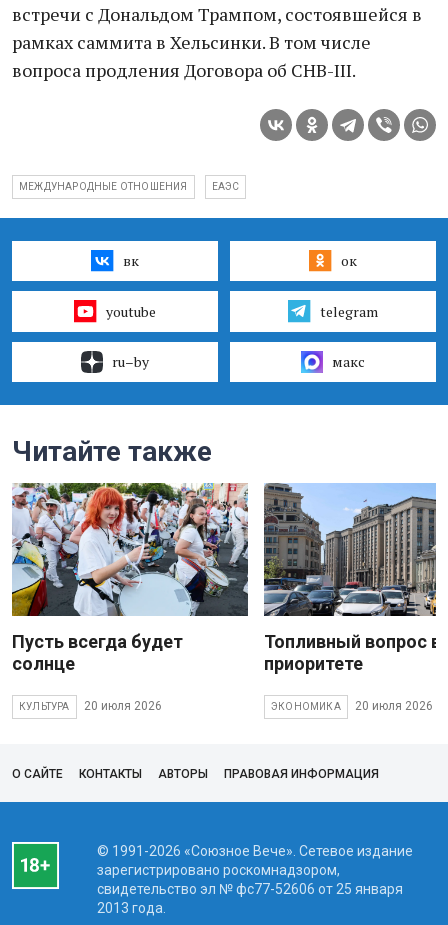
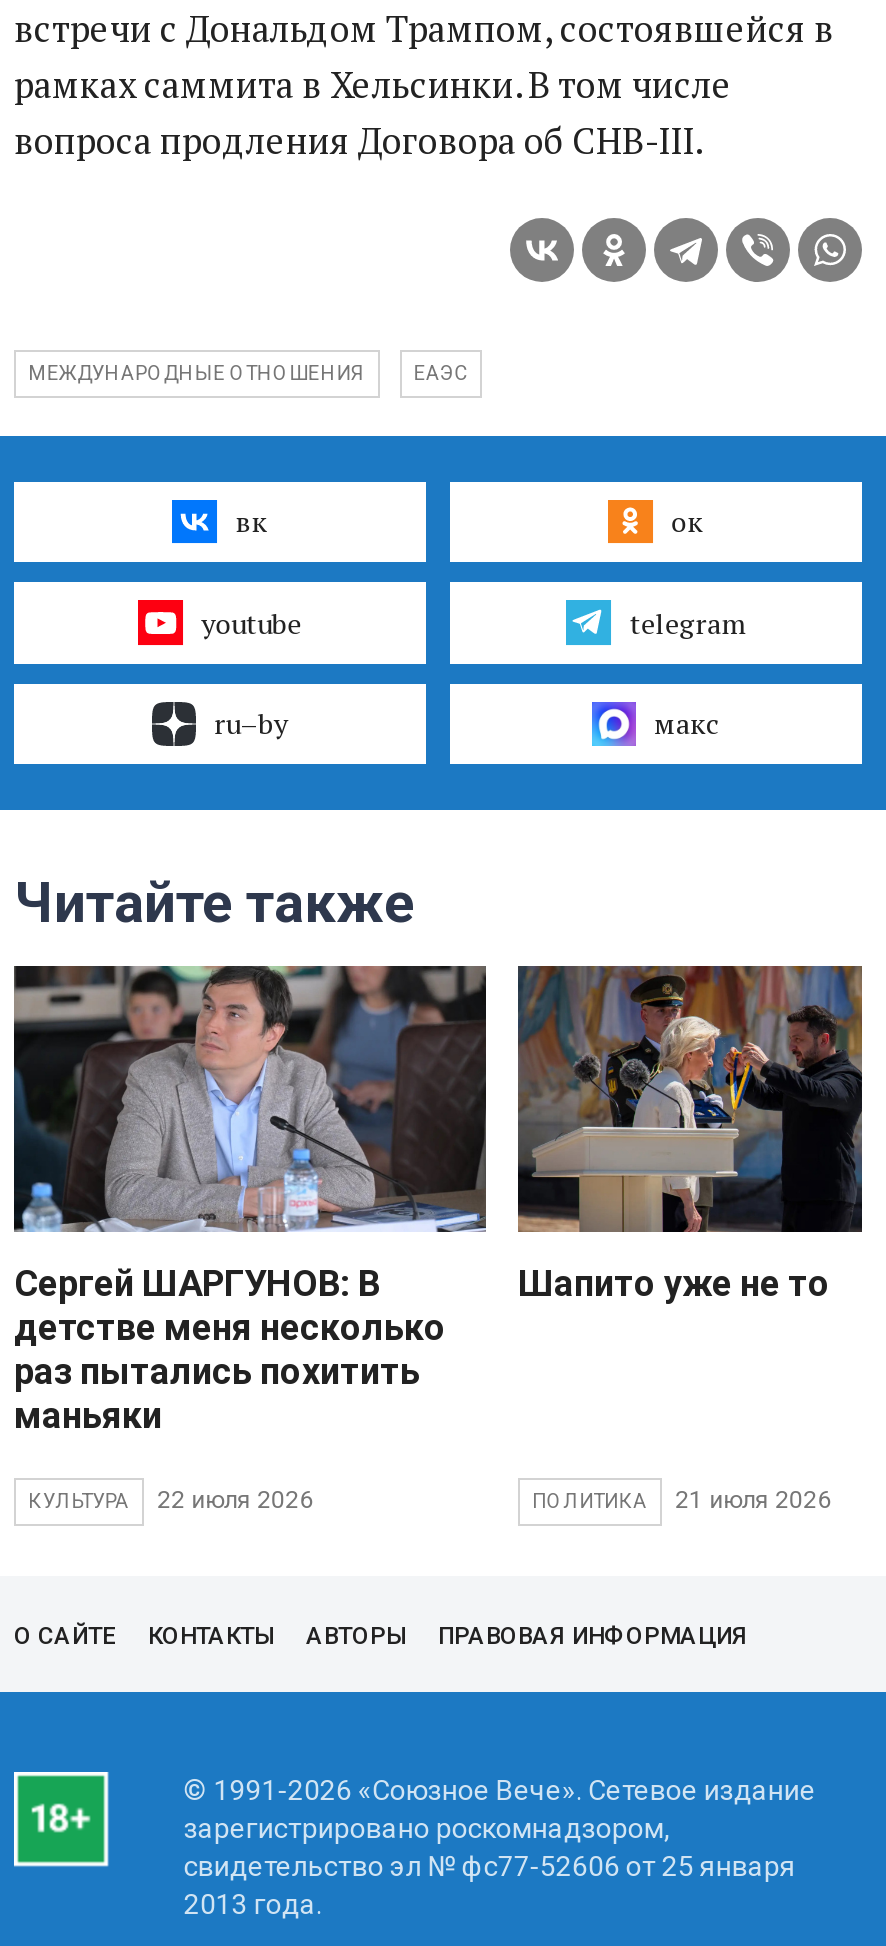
- [image]
- Пусть всегда будет
- солнце
+ [image]
+ Сергей ШАРГУНОВ: В
+ детстве меня несколько
+ раз пытались похитить
+ маньяки

- [image]
+ [image]

- Топливный вопрос в
- приоритете
+ Шапито уже не то

- КУЛЬТУРА 20 июля 2026
+ КУЛЬТУРА 22 июля 2026

- ЭКОНОМИКА
- 20 июля 2026
+ ПОЛИТИКА
+ 21 июля 2026
